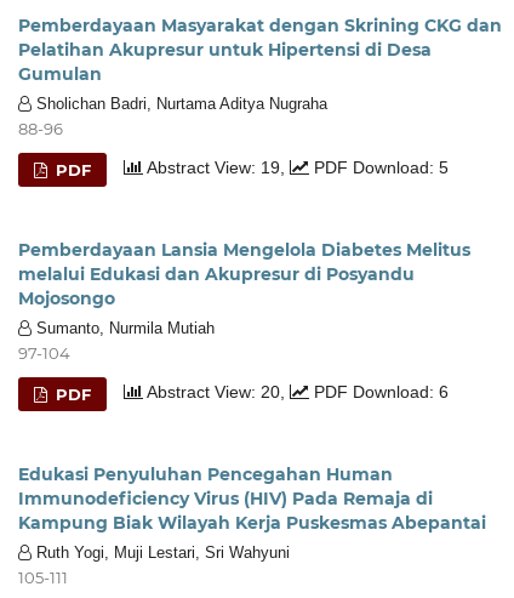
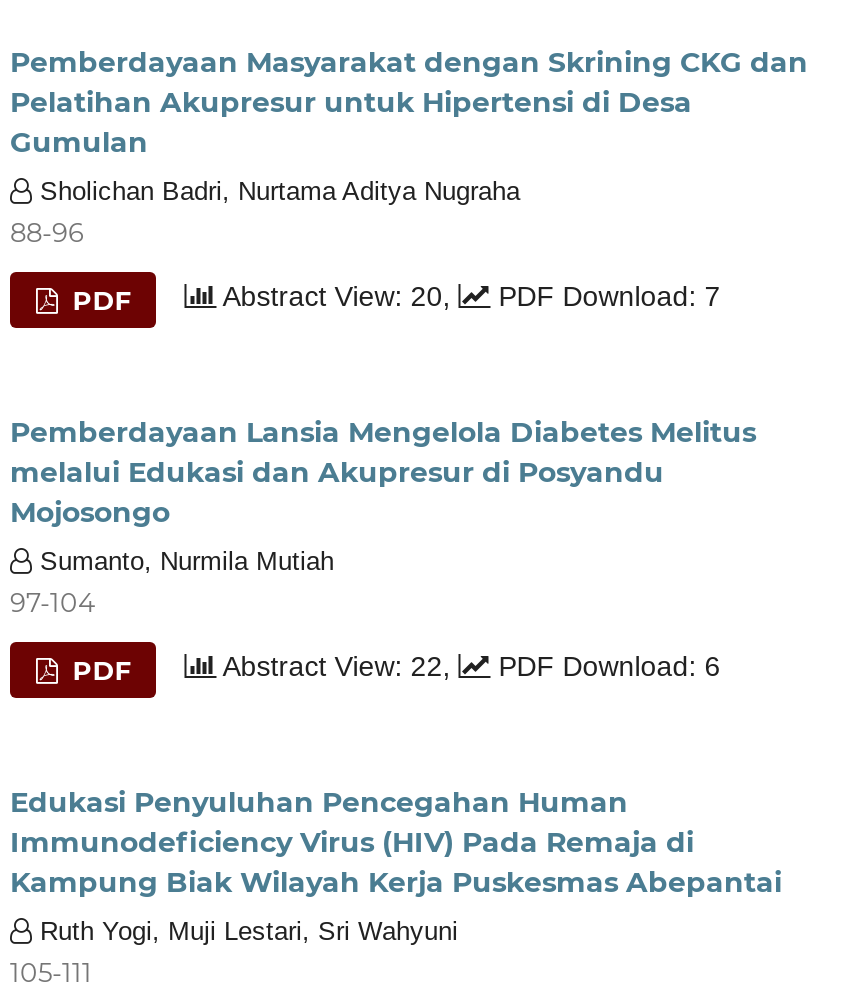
- Abstract View: 19,

- PDF Download: 5
+ PDF Download: 7

moved up: Abstract View: 20,

+ Abstract View: 22,
